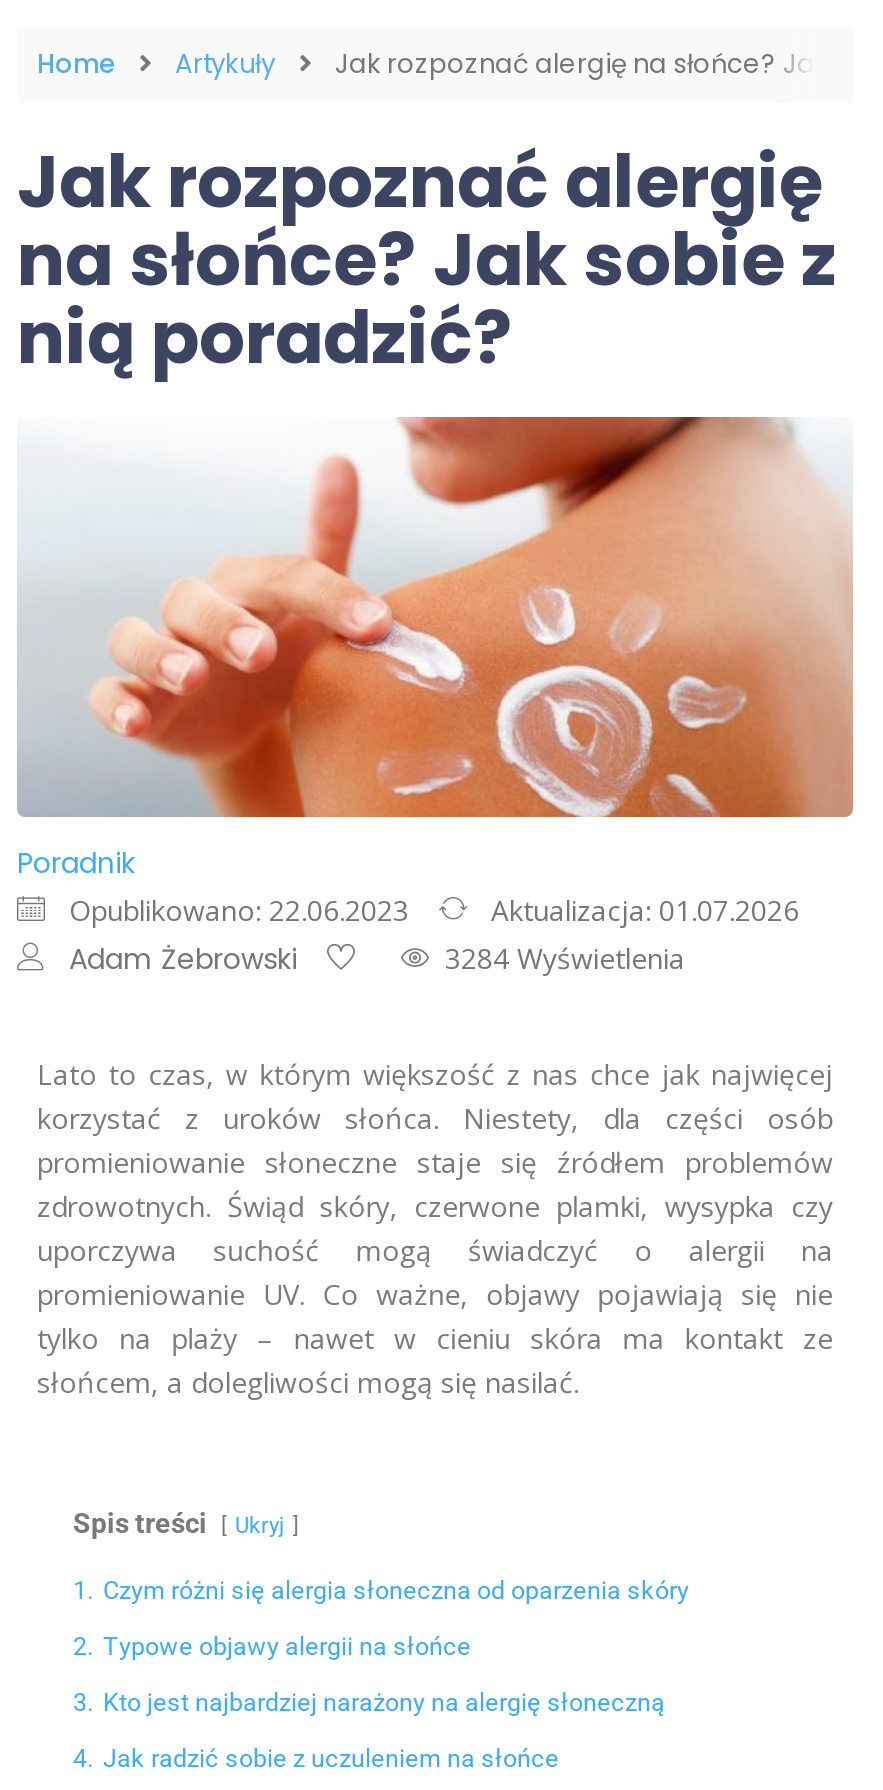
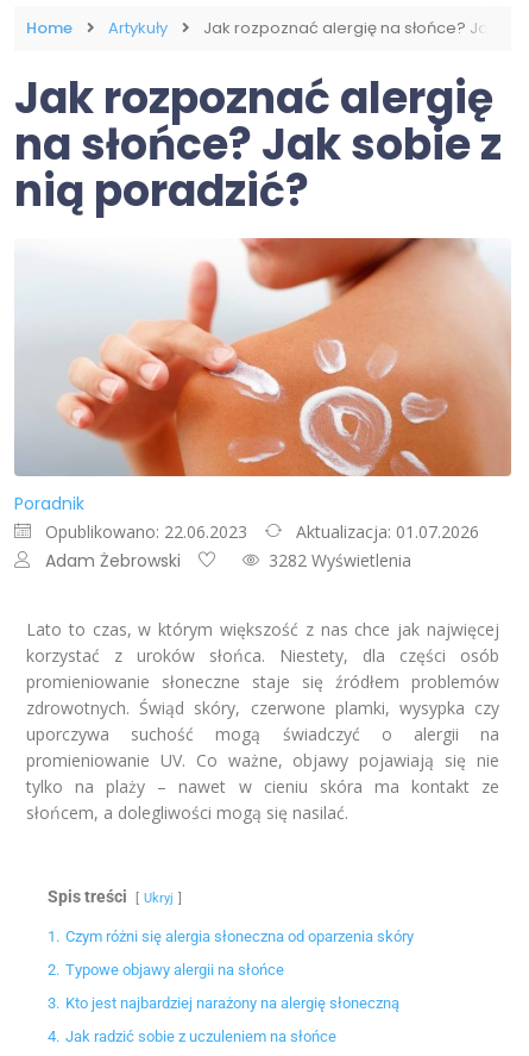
- 3284 Wyświetlenia
+ 3282 Wyświetlenia
